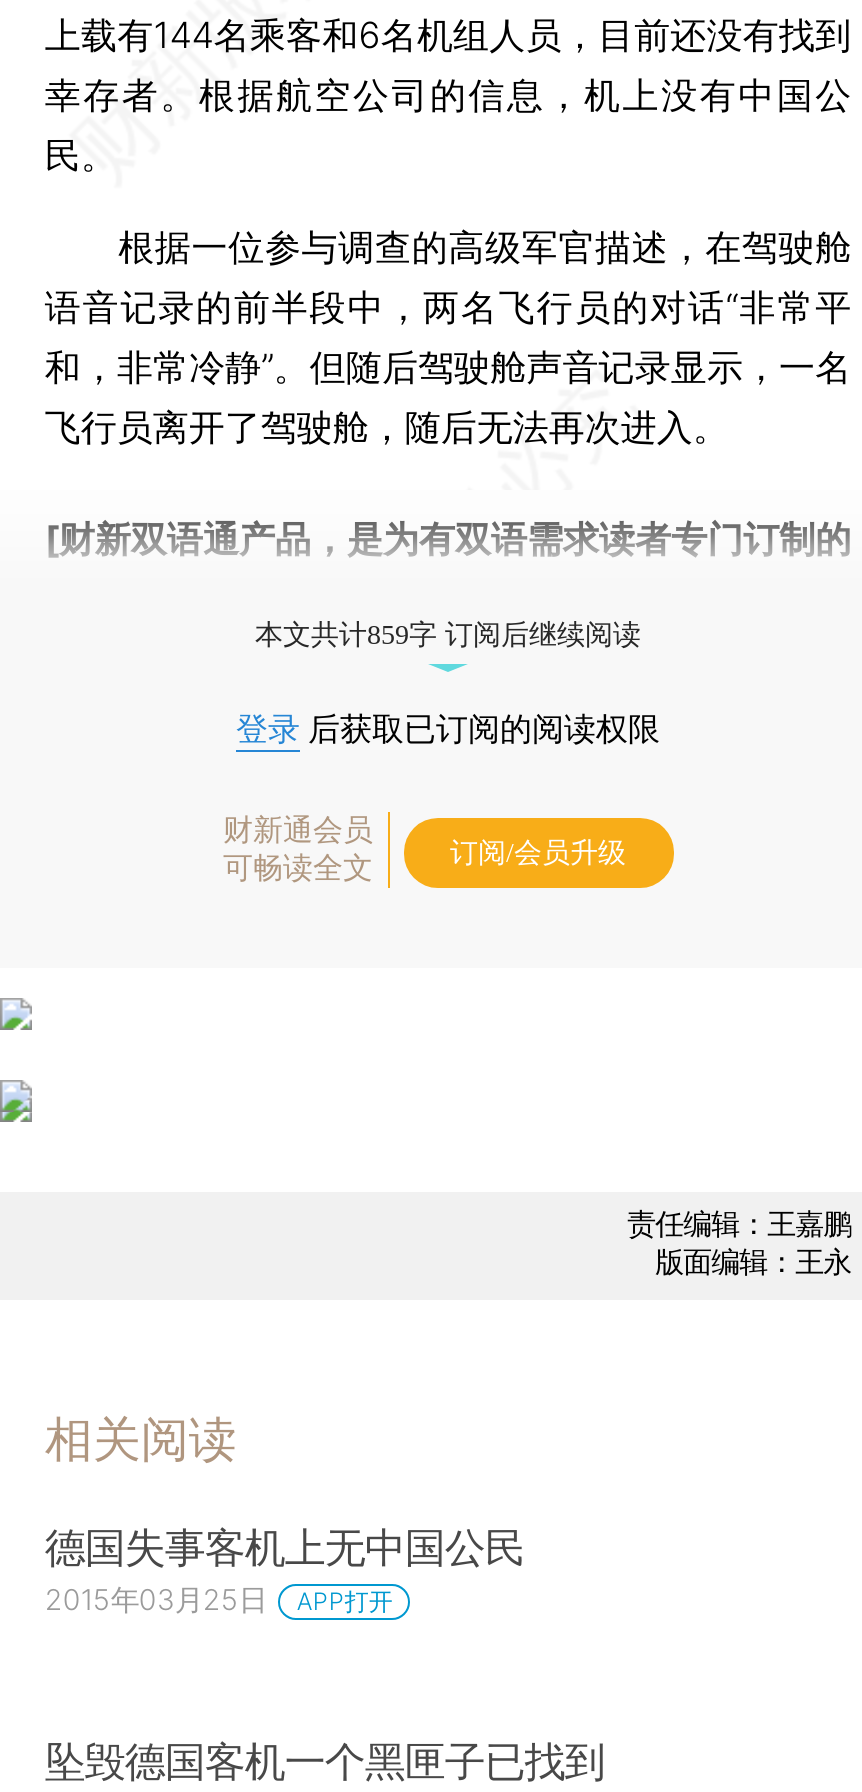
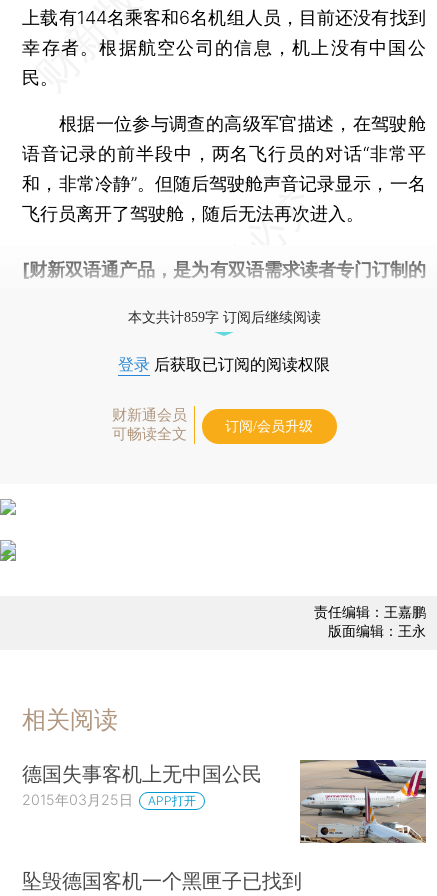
+ [image]
